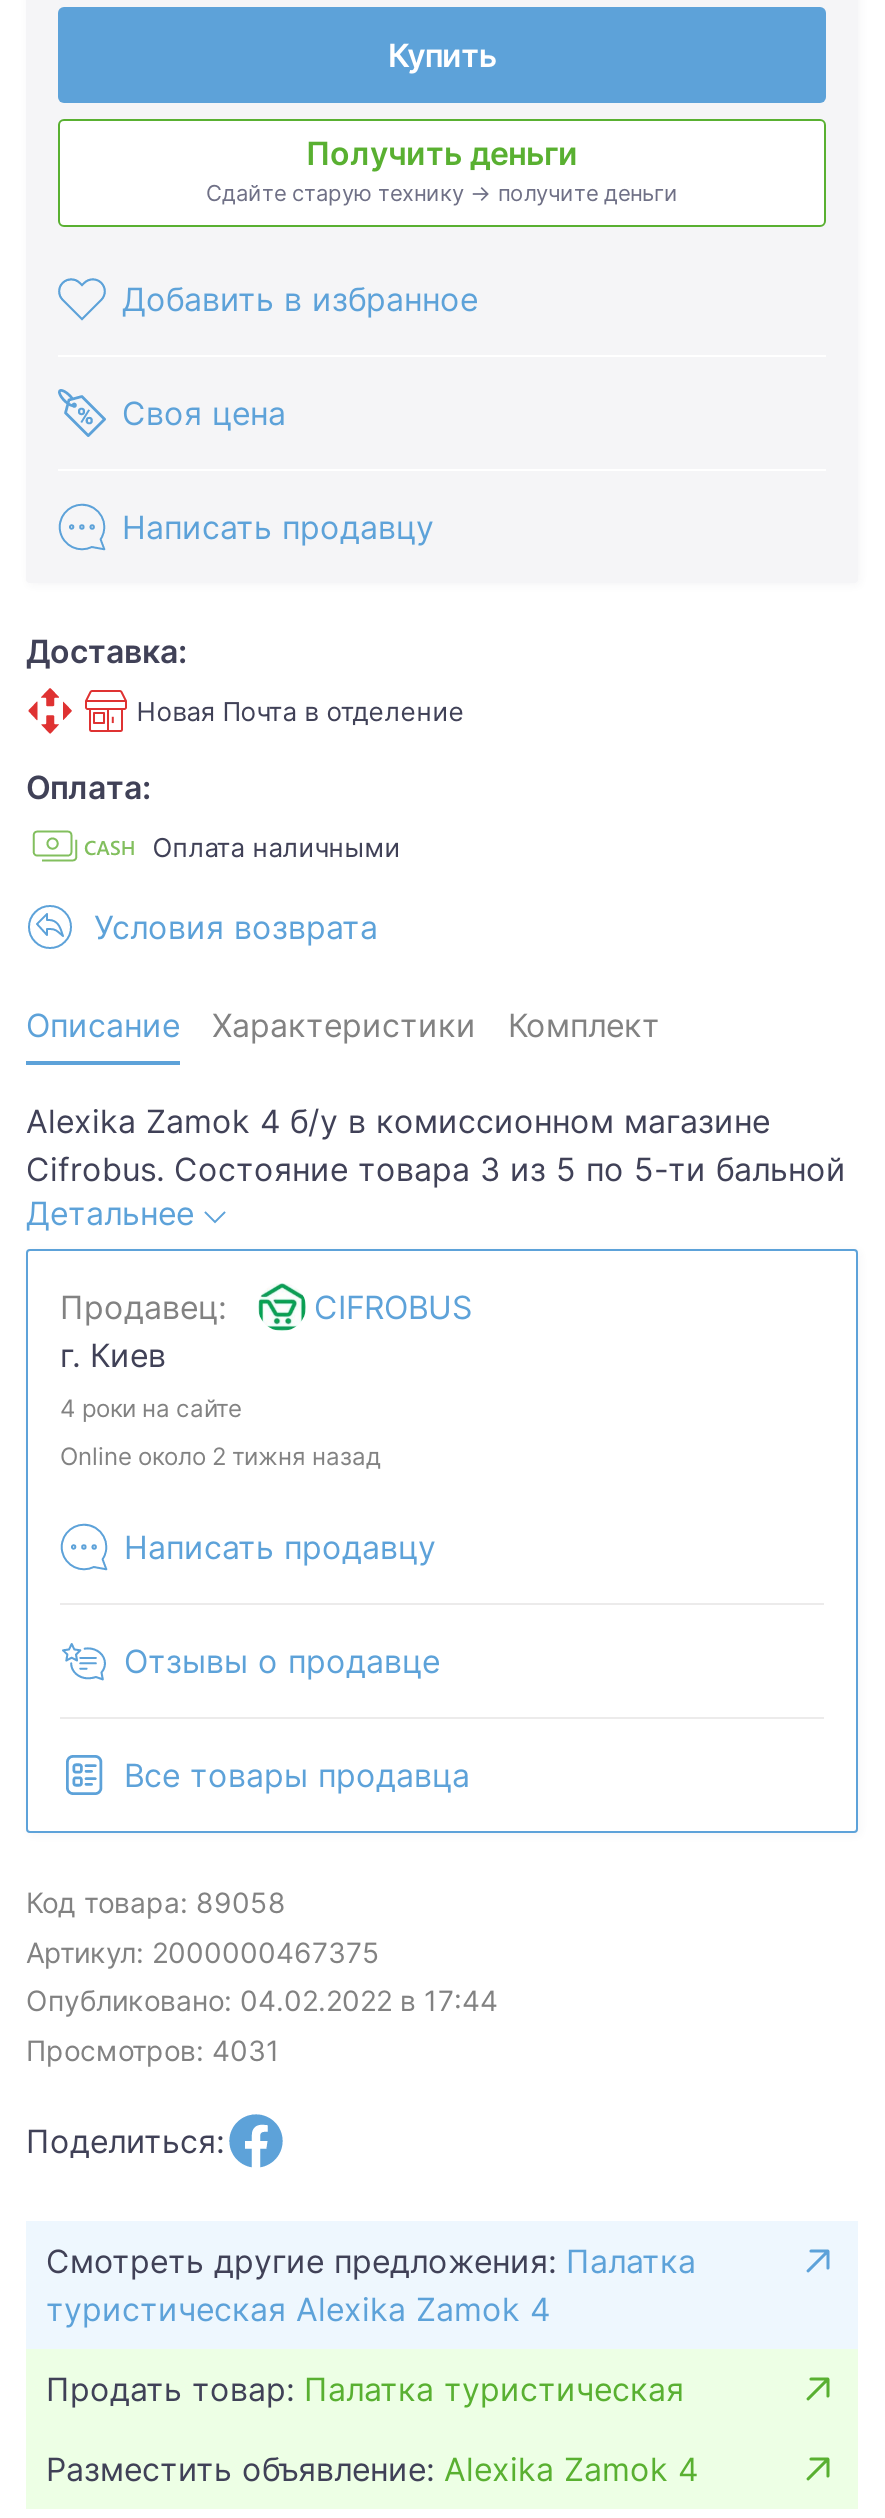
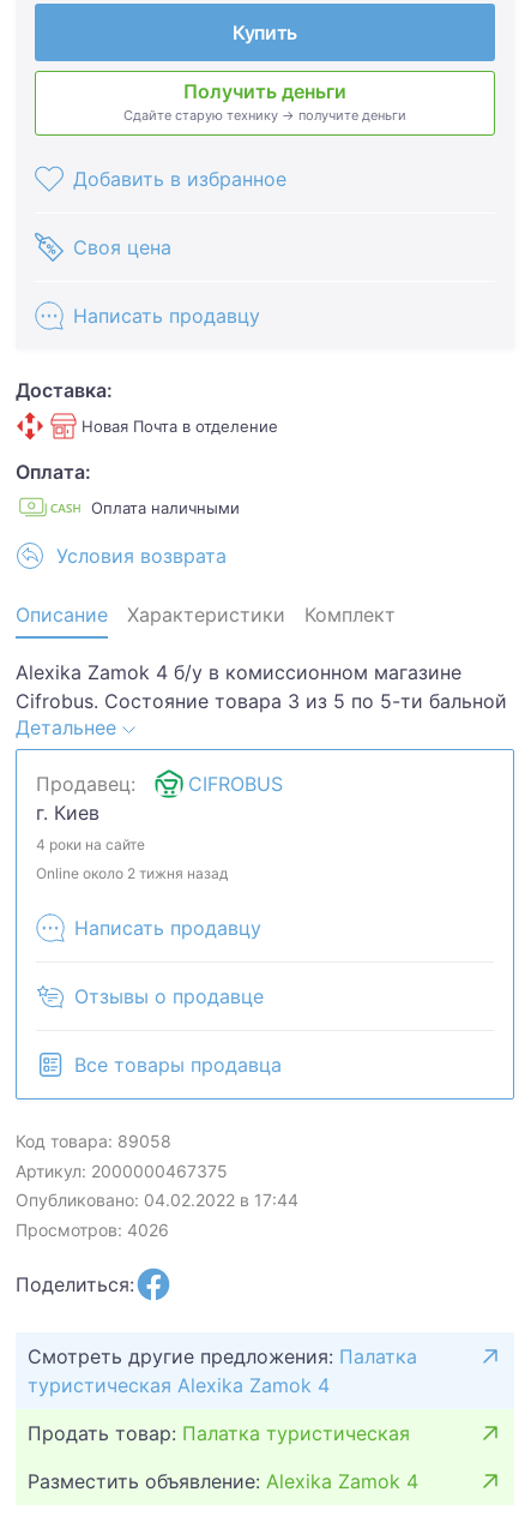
- Просмотров: 4031
+ Просмотров: 4026
